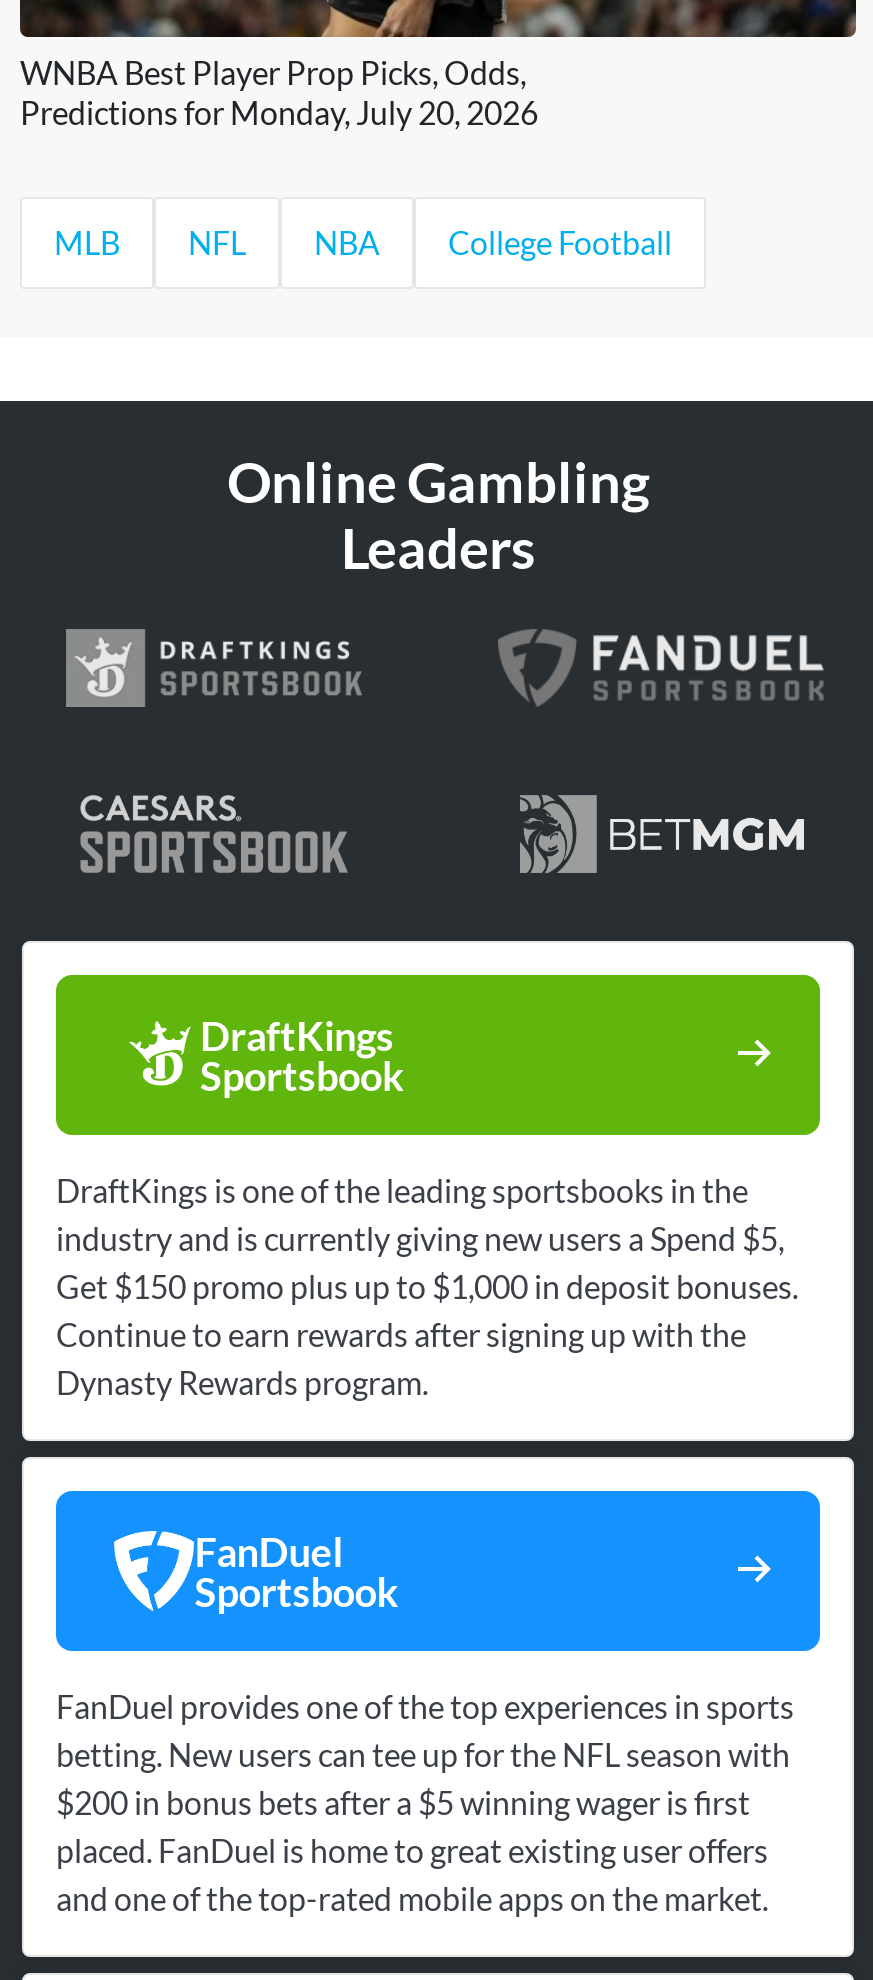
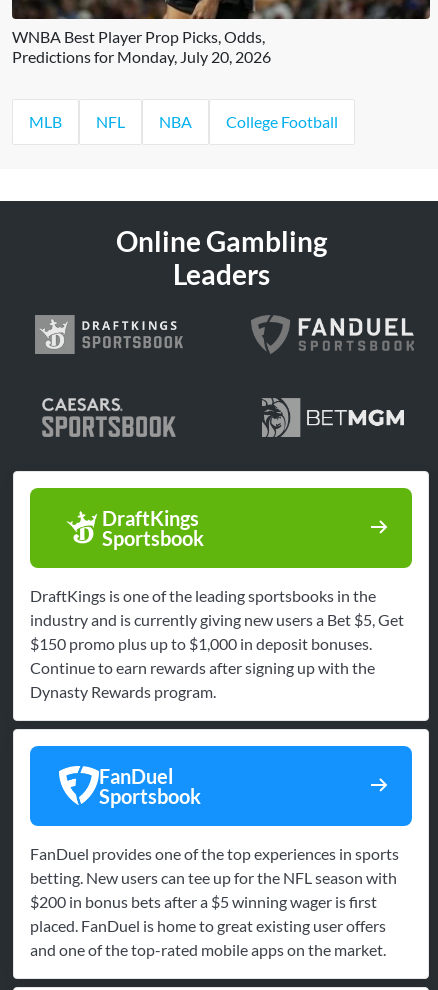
- industry and is currently giving new users a Spend $5,
- Get $150 promo plus up to $1,000 in deposit bonuses.
+ industry and is currently giving new users a Bet $5, Get
+ $150 promo plus up to $1,000 in deposit bonuses.
